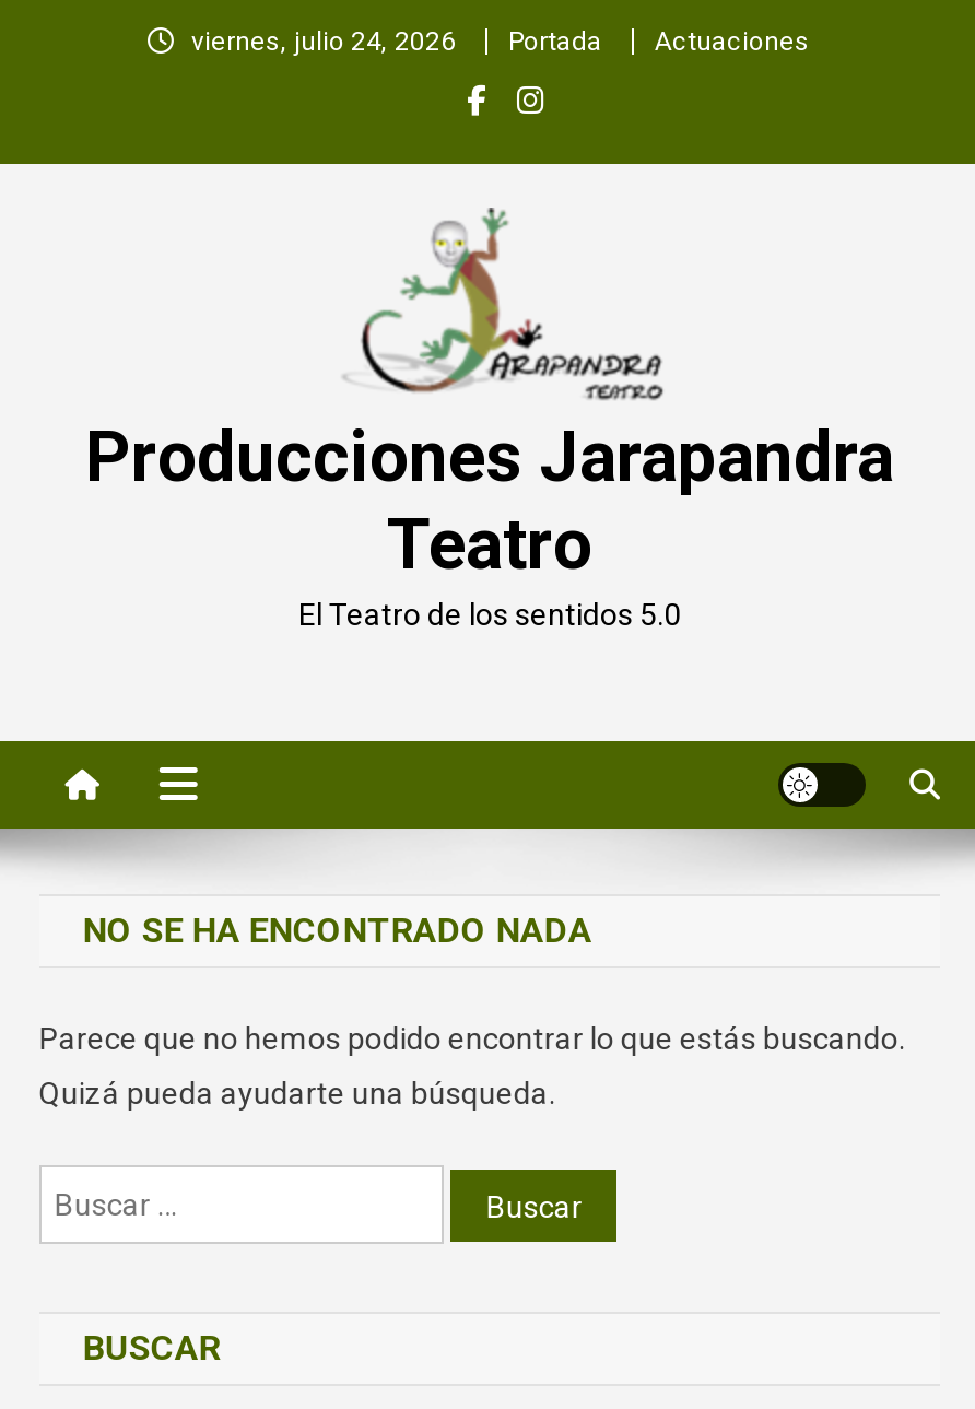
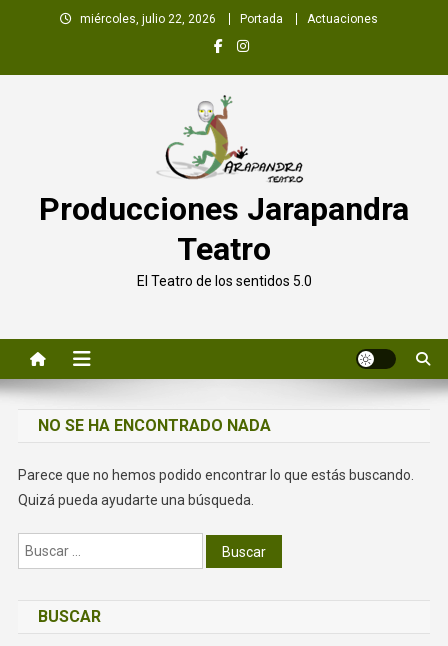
- viernes, julio 24, 2026
+ miércoles, julio 22, 2026
